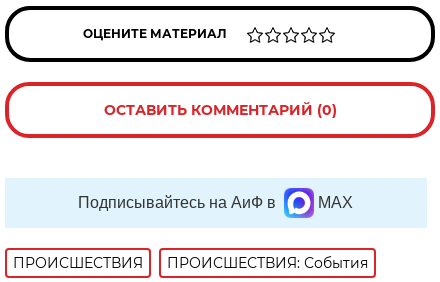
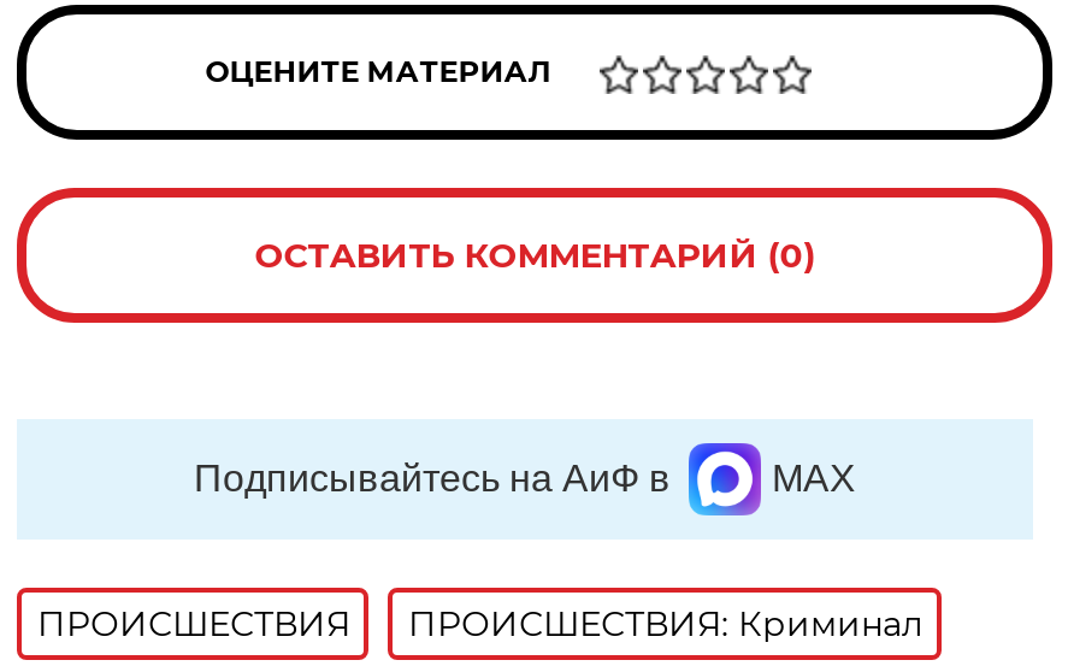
- ПРОИСШЕСТВИЯ: События
+ ПРОИСШЕСТВИЯ: Криминал
